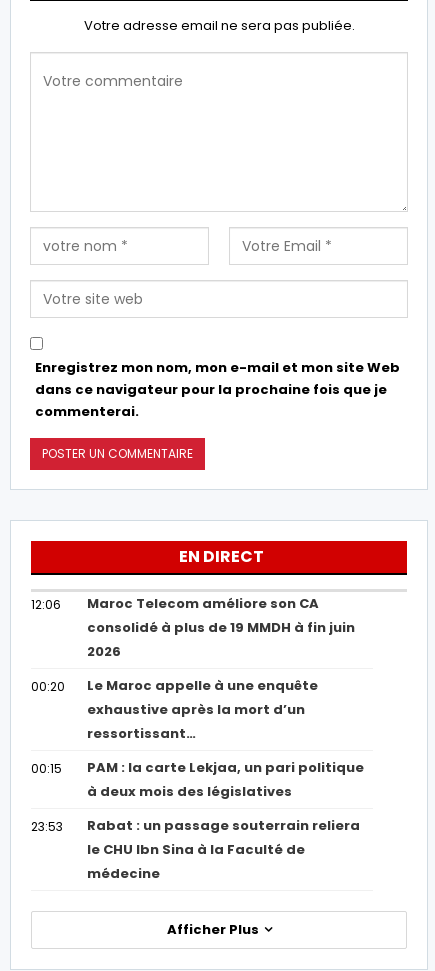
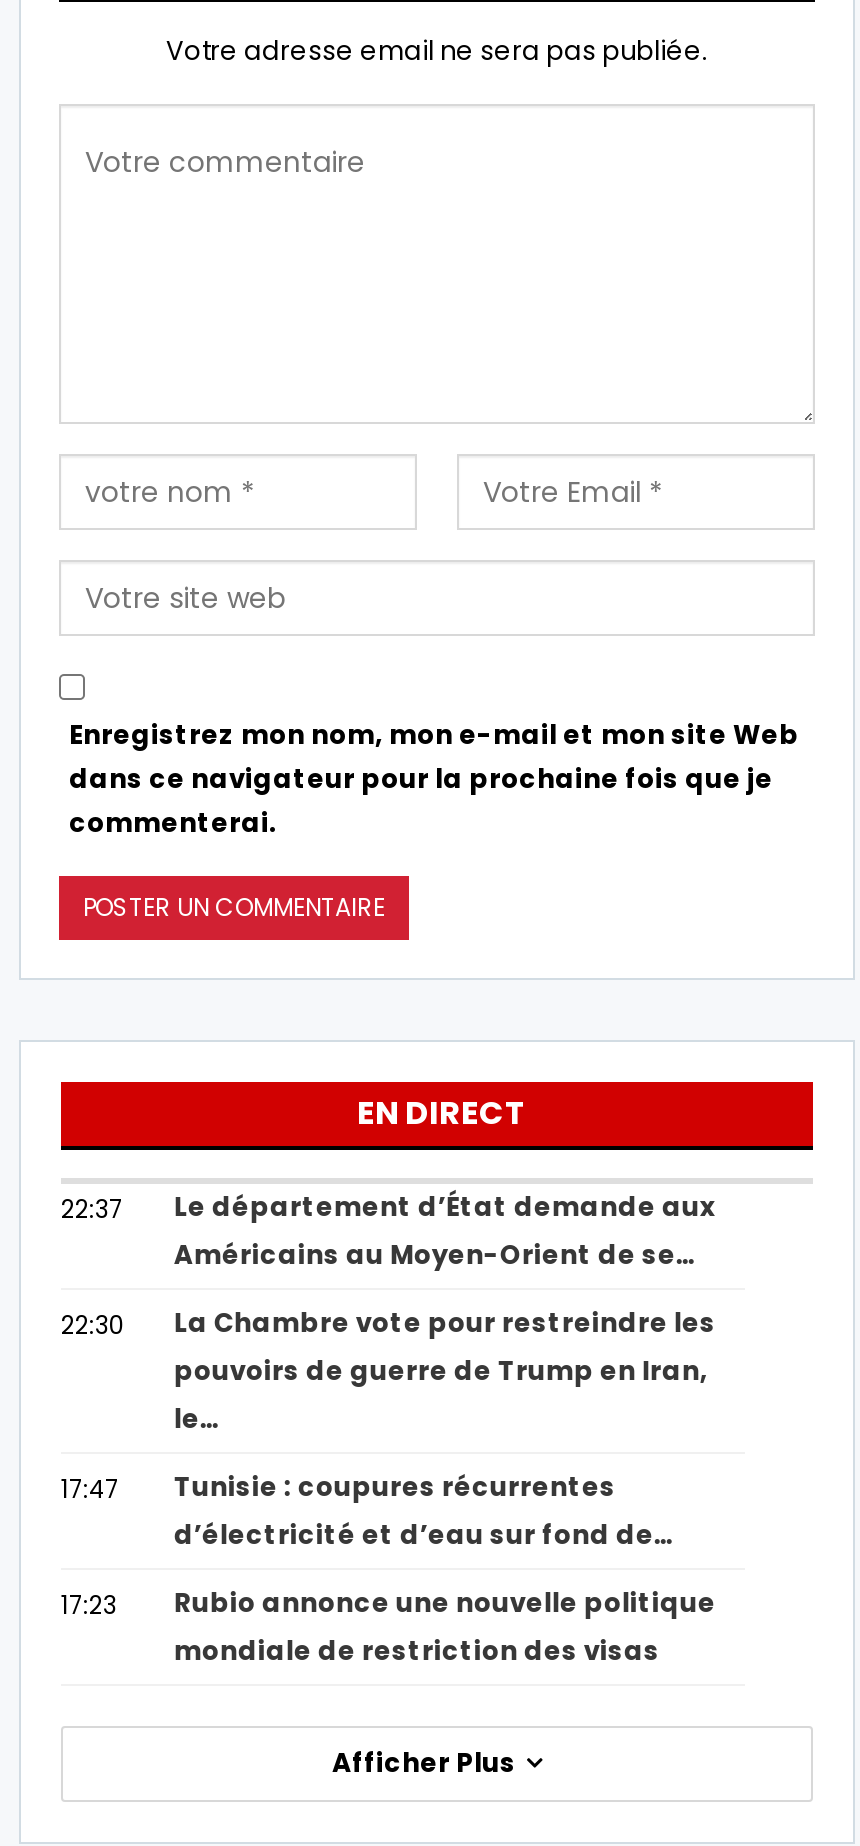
- 12:06
- Maroc Telecom améliore son CA
- consolidé à plus de 19 MMDH à fin juin
- 2026
+ 22:37
+ Le département d’État demande aux
+ Américains au Moyen-Orient de se…

- 00:20
- Le Maroc appelle à une enquête
- exhaustive après la mort d’un
- ressortissant…
+ 22:30
+ La Chambre vote pour restreindre les
+ pouvoirs de guerre de Trump en Iran,
+ le…

- 00:15
- PAM : la carte Lekjaa, un pari politique
- à deux mois des législatives
+ 17:47
+ Tunisie : coupures récurrentes
+ d’électricité et d’eau sur fond de…

- 23:53
- Rabat : un passage souterrain reliera
- le CHU Ibn Sina à la Faculté de
- médecine
+ 17:23
+ Rubio annonce une nouvelle politique
+ mondiale de restriction des visas
